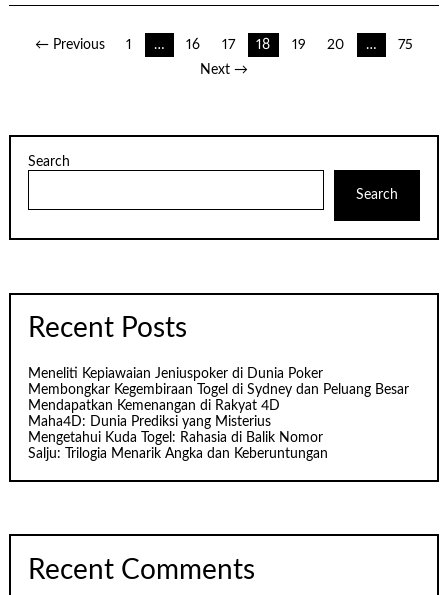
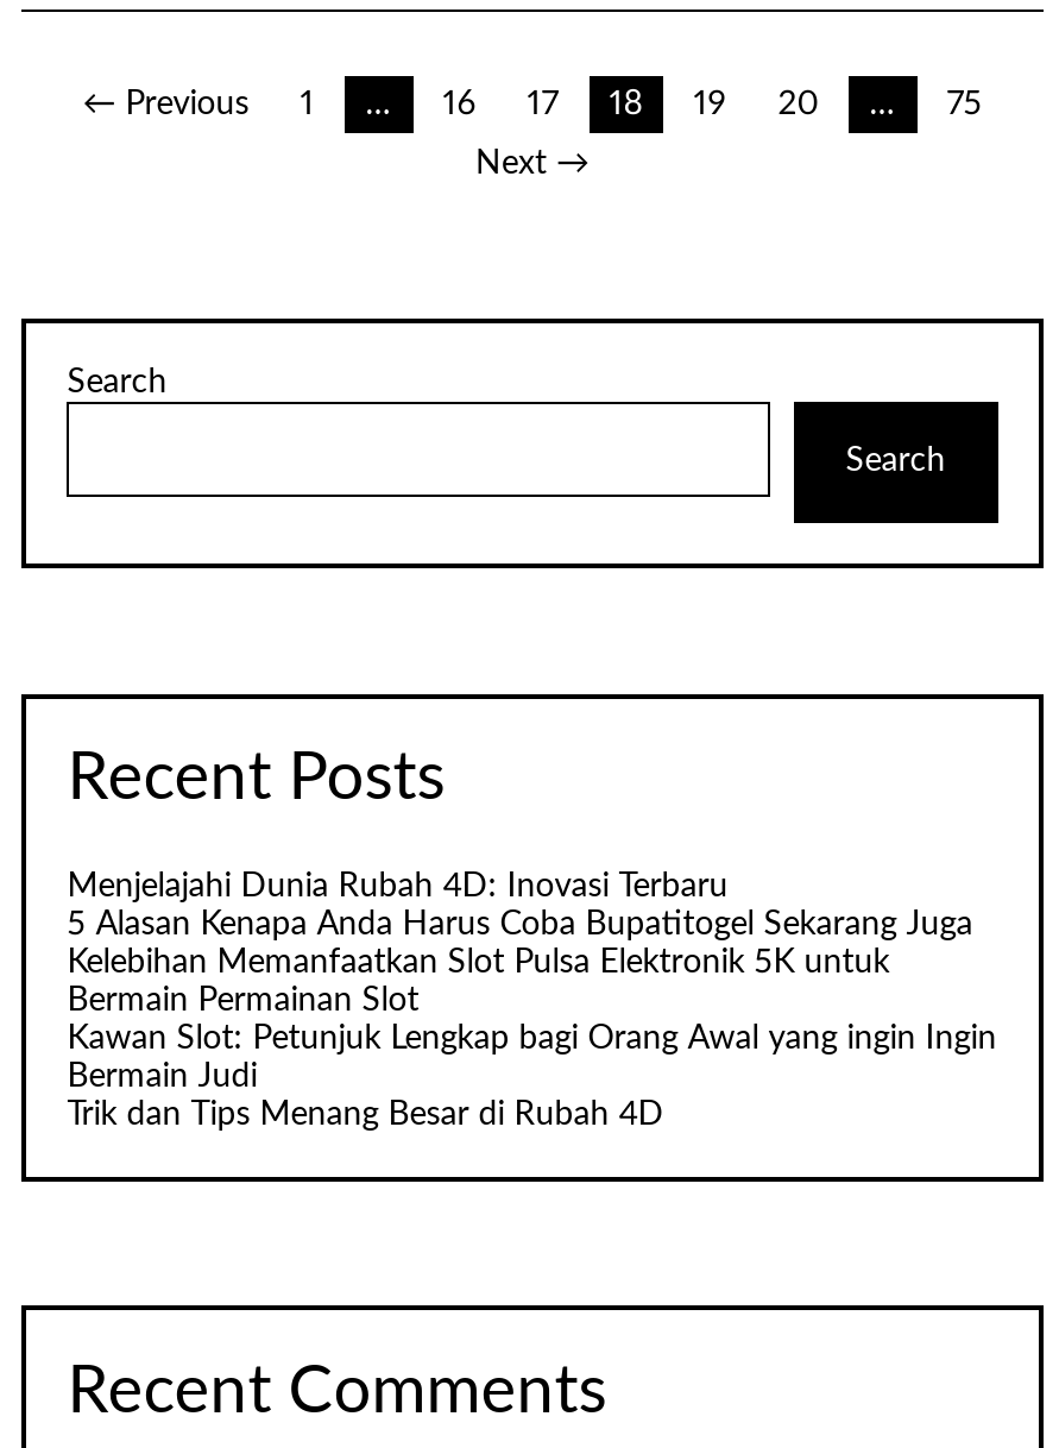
- Meneliti Kepiawaian Jeniuspoker di Dunia Poker
- Membongkar Kegembiraan Togel di Sydney dan Peluang Besar
- Mendapatkan Kemenangan di Rakyat 4D
- Maha4D: Dunia Prediksi yang Misterius
- Mengetahui Kuda Togel: Rahasia di Balik Nomor
- Salju: Trilogia Menarik Angka dan Keberuntungan
+ Menjelajahi Dunia Rubah 4D: Inovasi Terbaru
+ 5 Alasan Kenapa Anda Harus Coba Bupatitogel Sekarang Juga
+ Kelebihan Memanfaatkan Slot Pulsa Elektronik 5K untuk
+ Bermain Permainan Slot
+ Kawan Slot: Petunjuk Lengkap bagi Orang Awal yang ingin Ingin
+ Bermain Judi
+ Trik dan Tips Menang Besar di Rubah 4D
